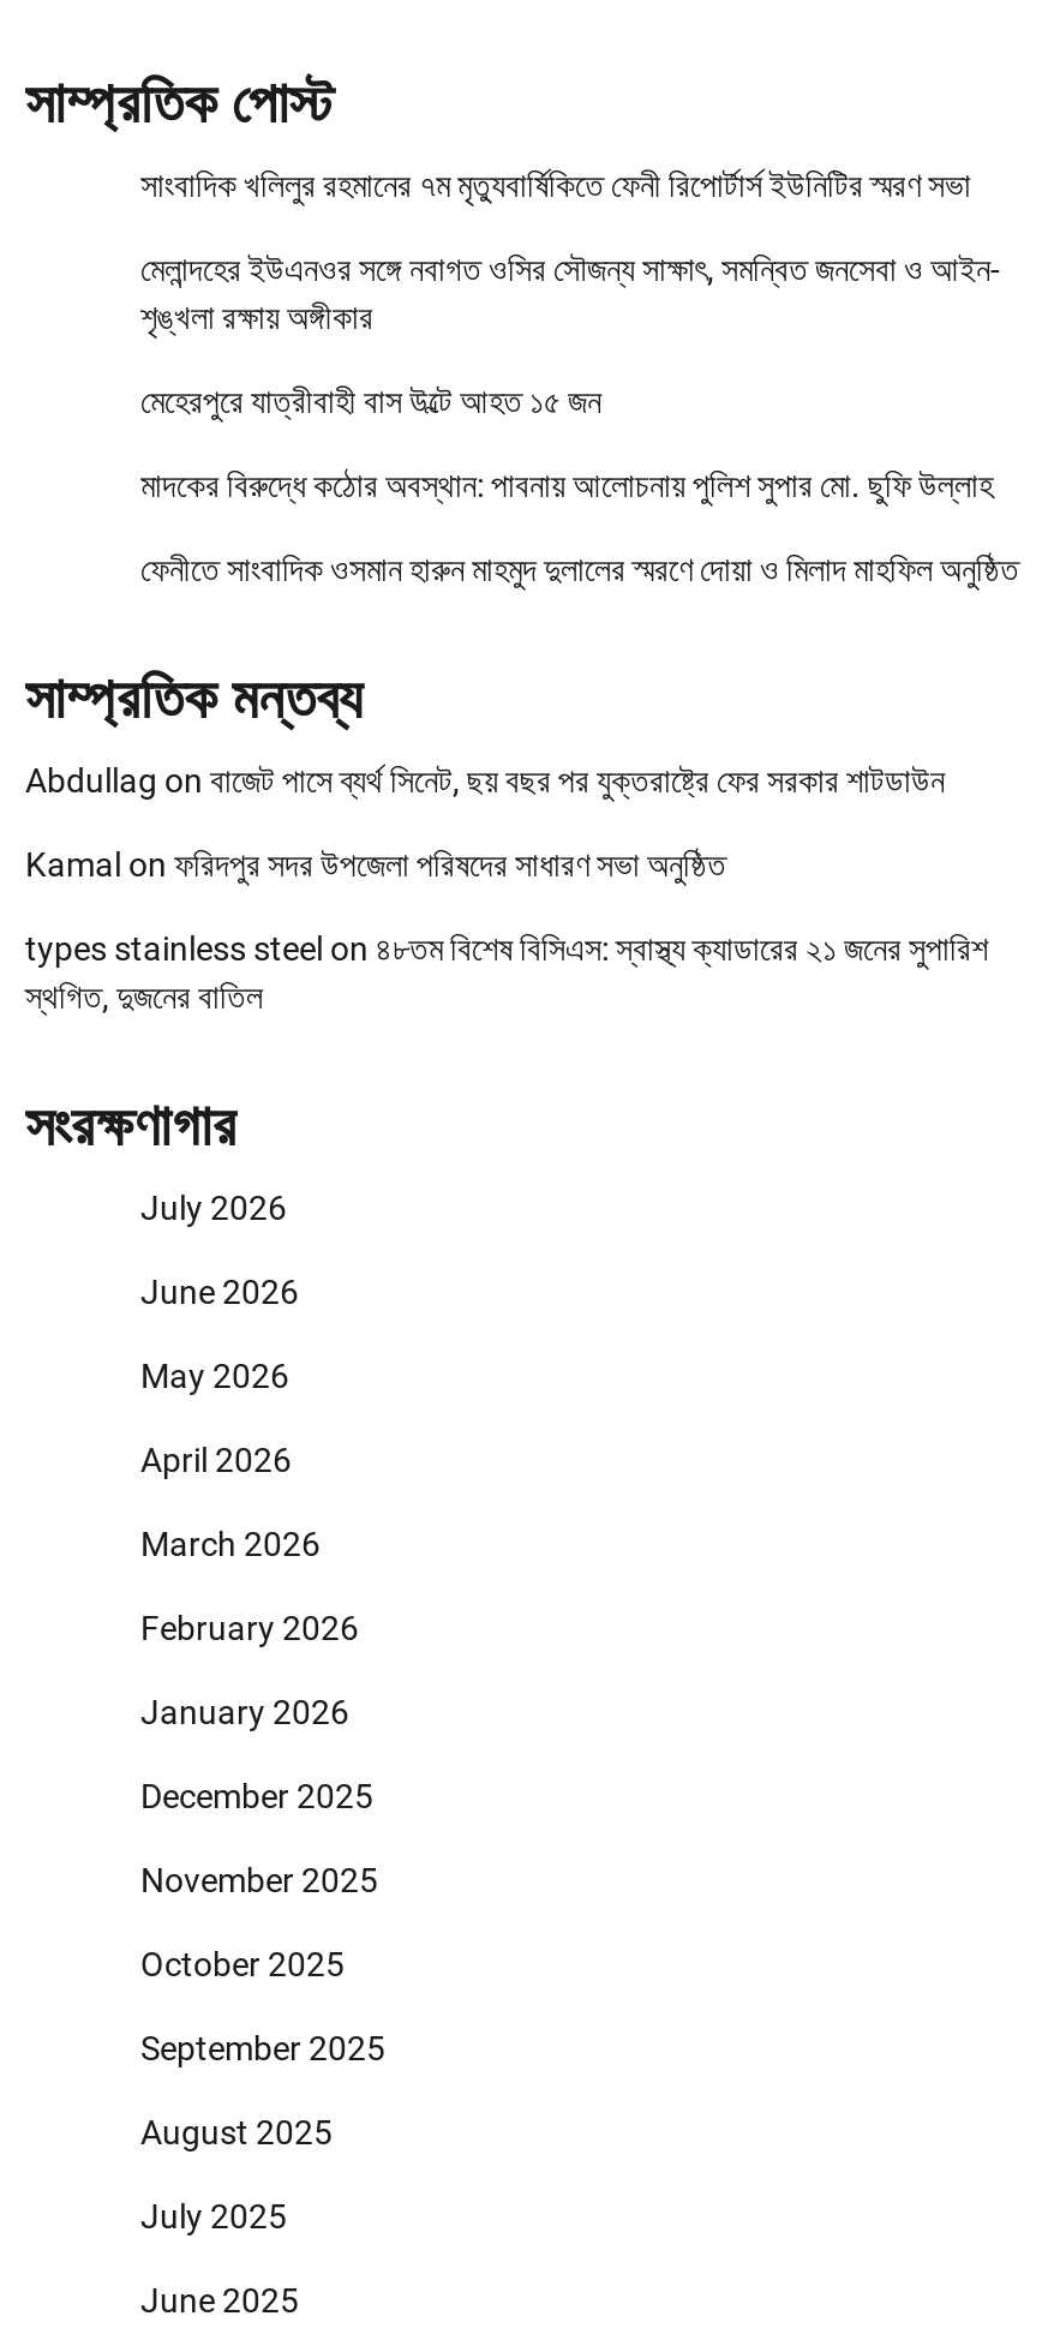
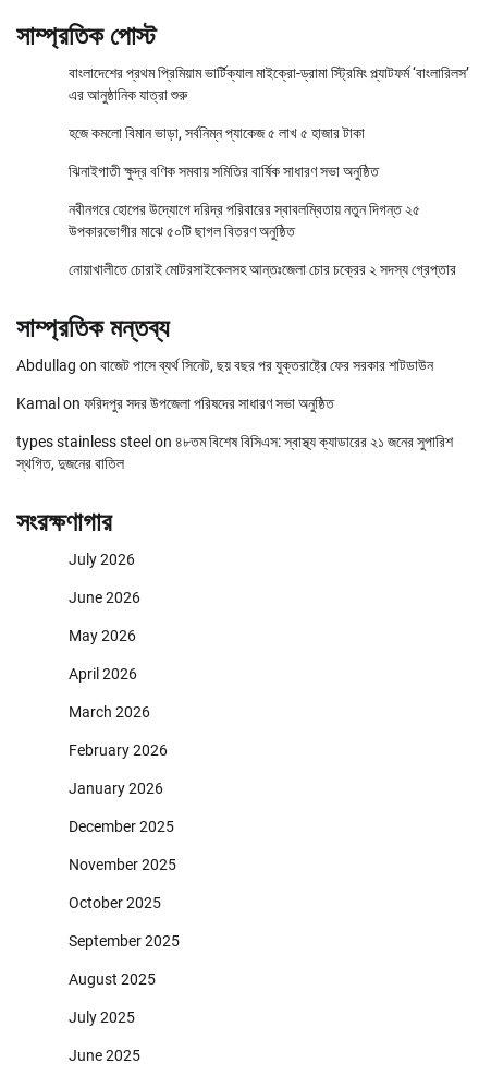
- সাংবাদিক খলিলুর রহমানের ৭ম মৃত্যুবার্ষিকিতে ফেনী রিপোর্টার্স ইউনিটির স্মরণ সভা
+ বাংলাদেশের প্রথম প্রিমিয়াম ভার্টিক্যাল মাইক্রো-ড্রামা স্ট্রিমিং প্ল্যাটফর্ম ‘বাংলারিলস’
+ এর আনুষ্ঠানিক যাত্রা শুরু

- মেলান্দহের ইউএনওর সঙ্গে নবাগত ওসির সৌজন্য সাক্ষাৎ, সমন্বিত জনসেবা ও আইন-
- শৃঙ্খলা রক্ষায় অঙ্গীকার
+ হজে কমলো বিমান ভাড়া, সর্বনিম্ন প্যাকেজ ৫ লাখ ৫ হাজার টাকা

- মেহেরপুরে যাত্রীবাহী বাস উল্টে আহত ১৫ জন
+ ঝিনাইগাতী ক্ষুদ্র বণিক সমবায় সমিতির বার্ষিক সাধারণ সভা অনুষ্ঠিত

- মাদকের বিরুদ্ধে কঠোর অবস্থান: পাবনায় আলোচনায় পুলিশ সুপার মো. ছুফি উল্লাহ
+ নবীনগরে হোপের উদ্যোগে দরিদ্র পরিবারের স্বাবলম্বিতায় নতুন দিগন্ত ২৫
+ উপকারভোগীর মাঝে ৫০টি ছাগল বিতরণ অনুষ্ঠিত

- ফেনীতে সাংবাদিক ওসমান হারুন মাহমুদ দুলালের স্মরণে দোয়া ও মিলাদ মাহফিল অনুষ্ঠিত
+ নোয়াখালীতে চোরাই মোটরসাইকেলসহ আন্তঃজেলা চোর চক্রের ২ সদস্য গ্রেপ্তার
